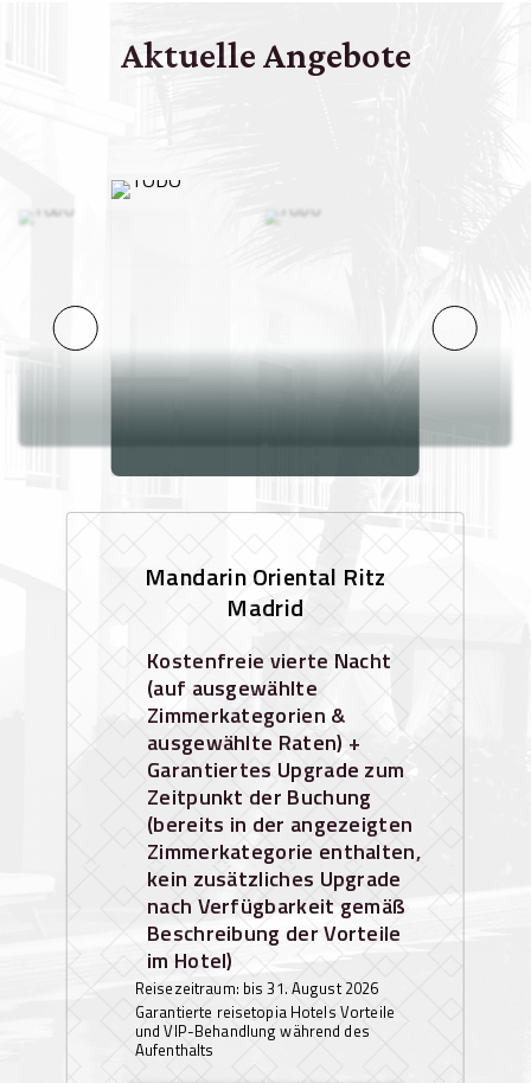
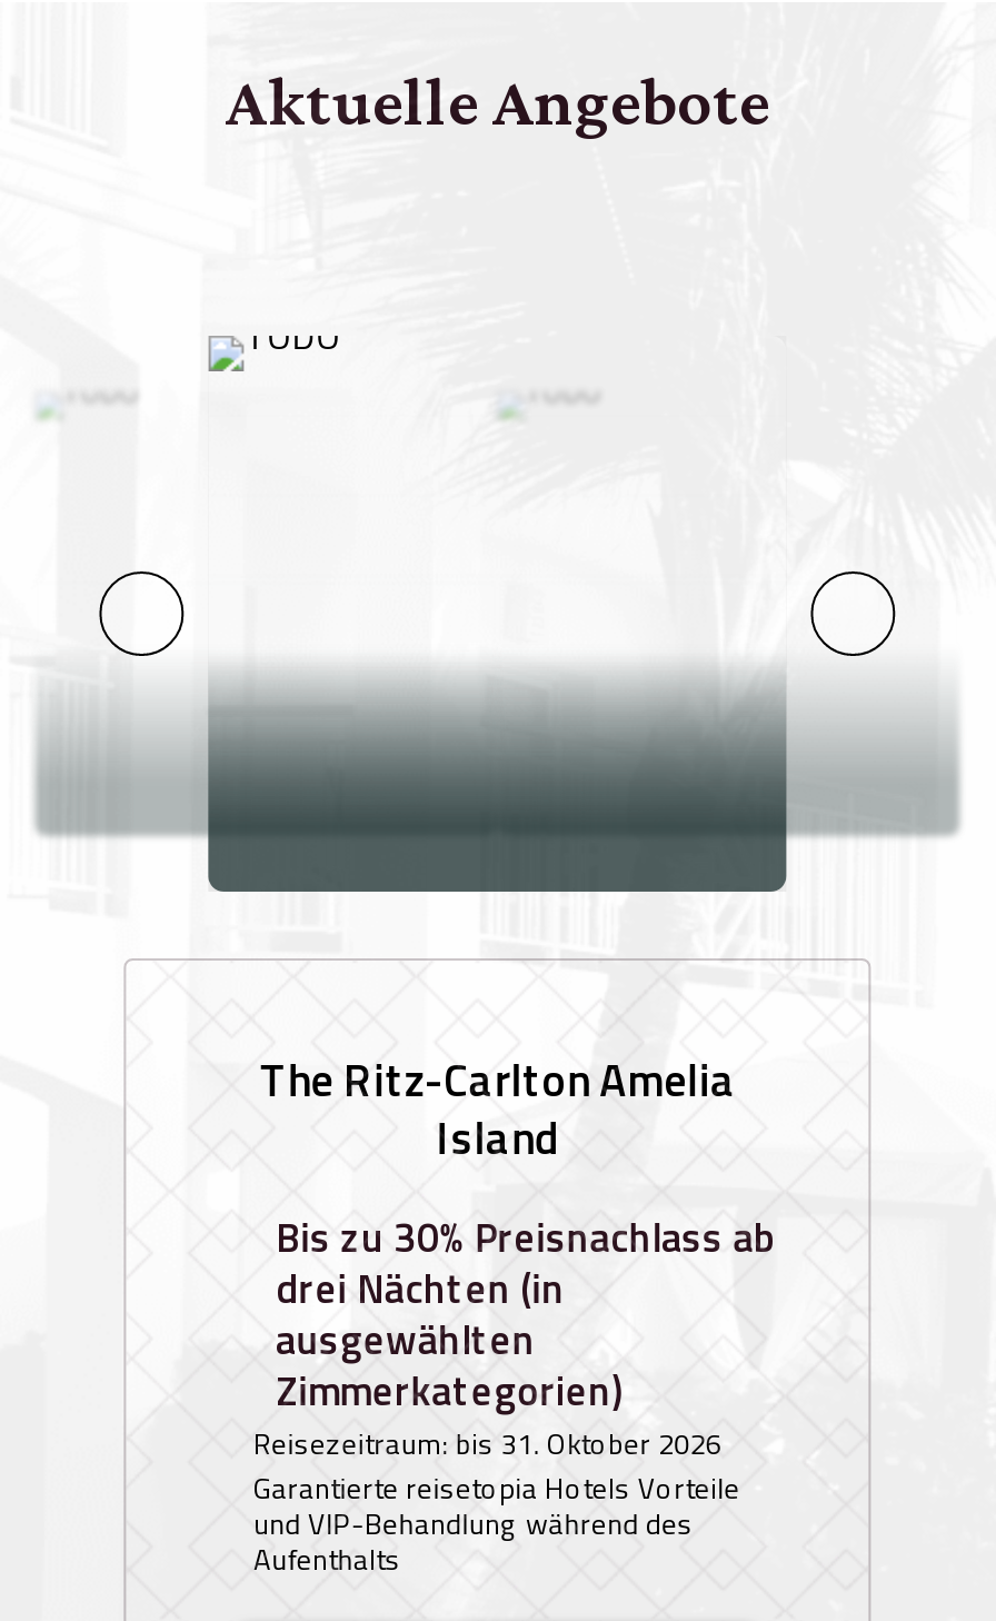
- Mandarin Oriental Ritz
- Madrid
+ The Ritz-Carlton Amelia
+ Island

- Kostenfreie vierte Nacht
- (auf ausgewählte
- Zimmerkategorien &
- ausgewählte Raten) +
- Garantiertes Upgrade zum
- Zeitpunkt der Buchung
- (bereits in der angezeigten
- Zimmerkategorie enthalten,
- kein zusätzliches Upgrade
- nach Verfügbarkeit gemäß
- Beschreibung der Vorteile
- im Hotel)
- Reisezeitraum: bis 31. August 2026
+ Bis zu 30% Preisnachlass ab
+ drei Nächten (in
+ ausgewählten
+ Zimmerkategorien)
+ Reisezeitraum: bis 31. Oktober 2026
